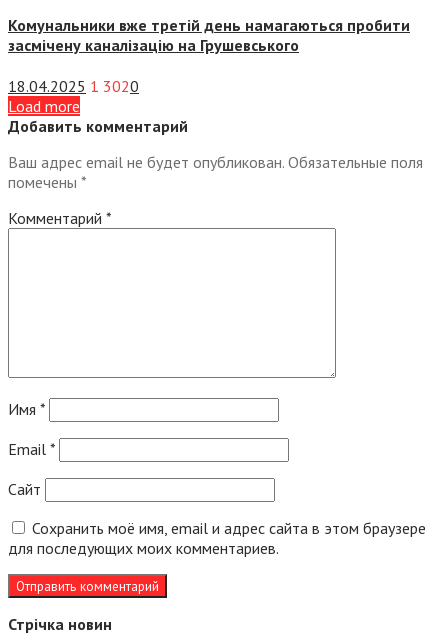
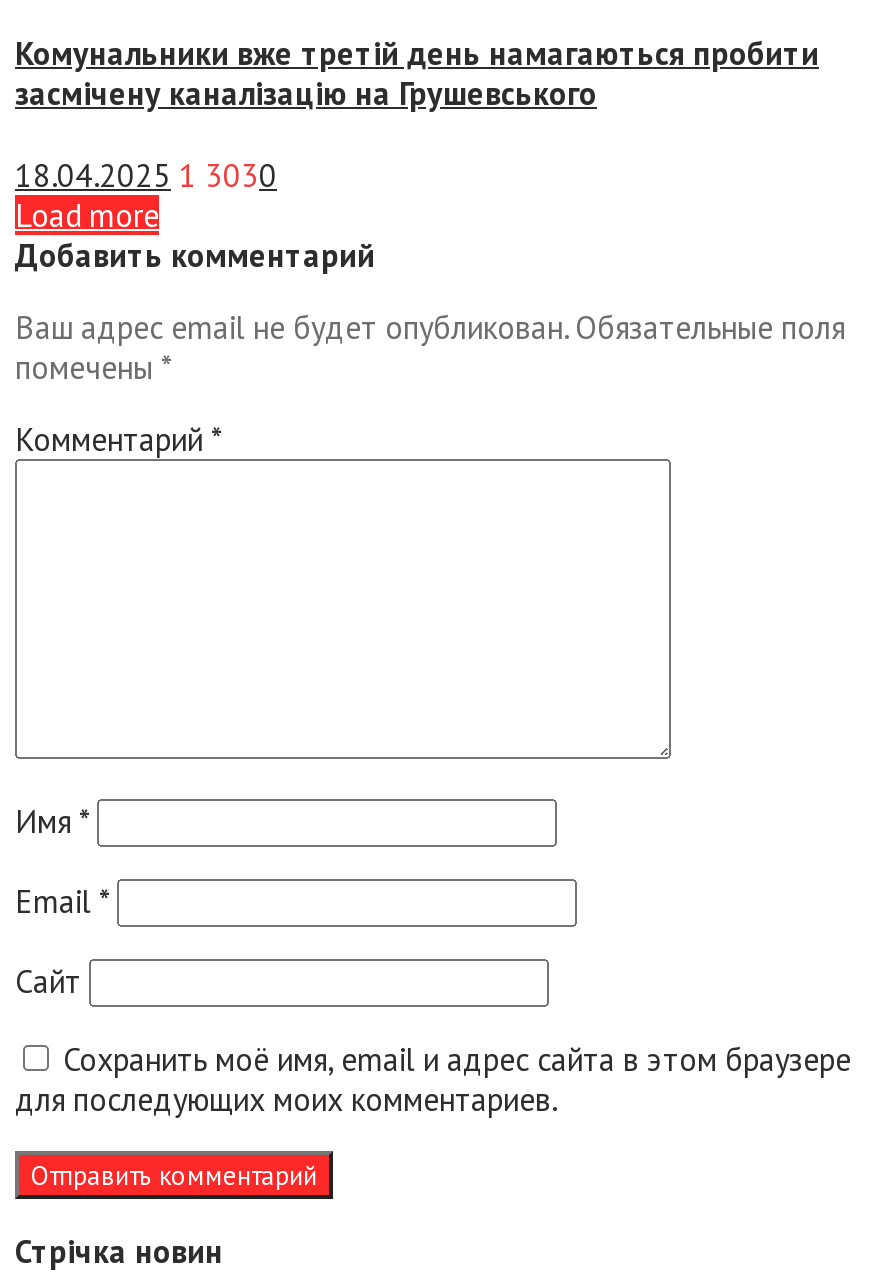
- 18.04.2025 1 3020
+ 18.04.2025 1 3030
